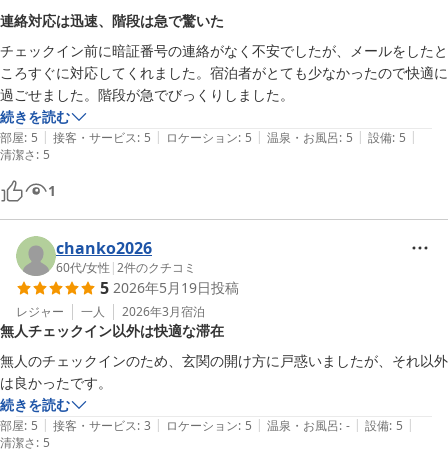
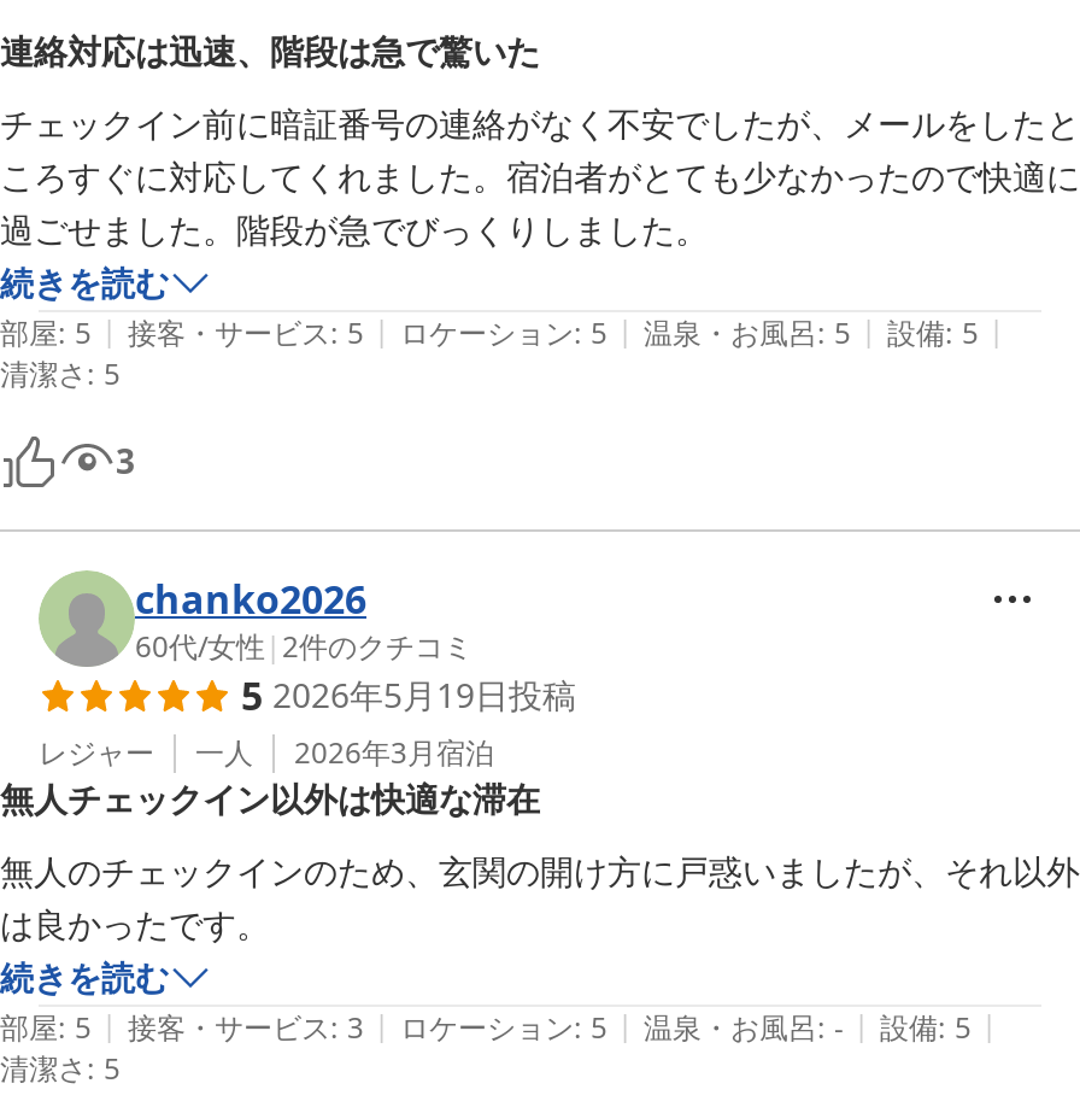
- 1
+ 3
